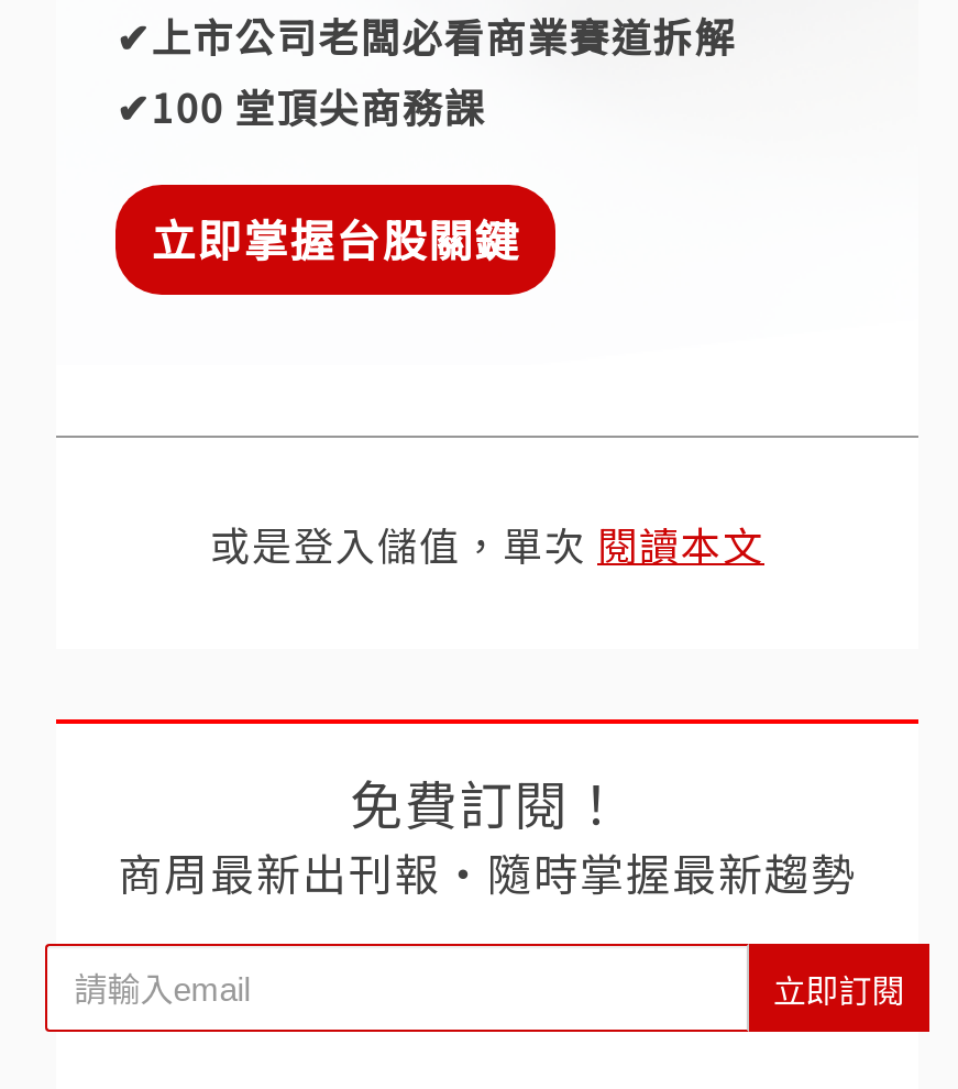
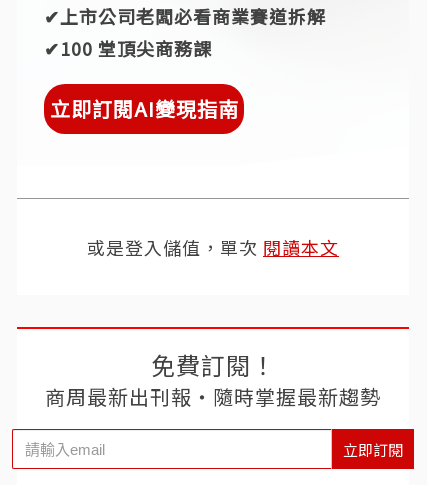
- 立即掌握台股關鍵
+ 立即訂閱AI變現指南
